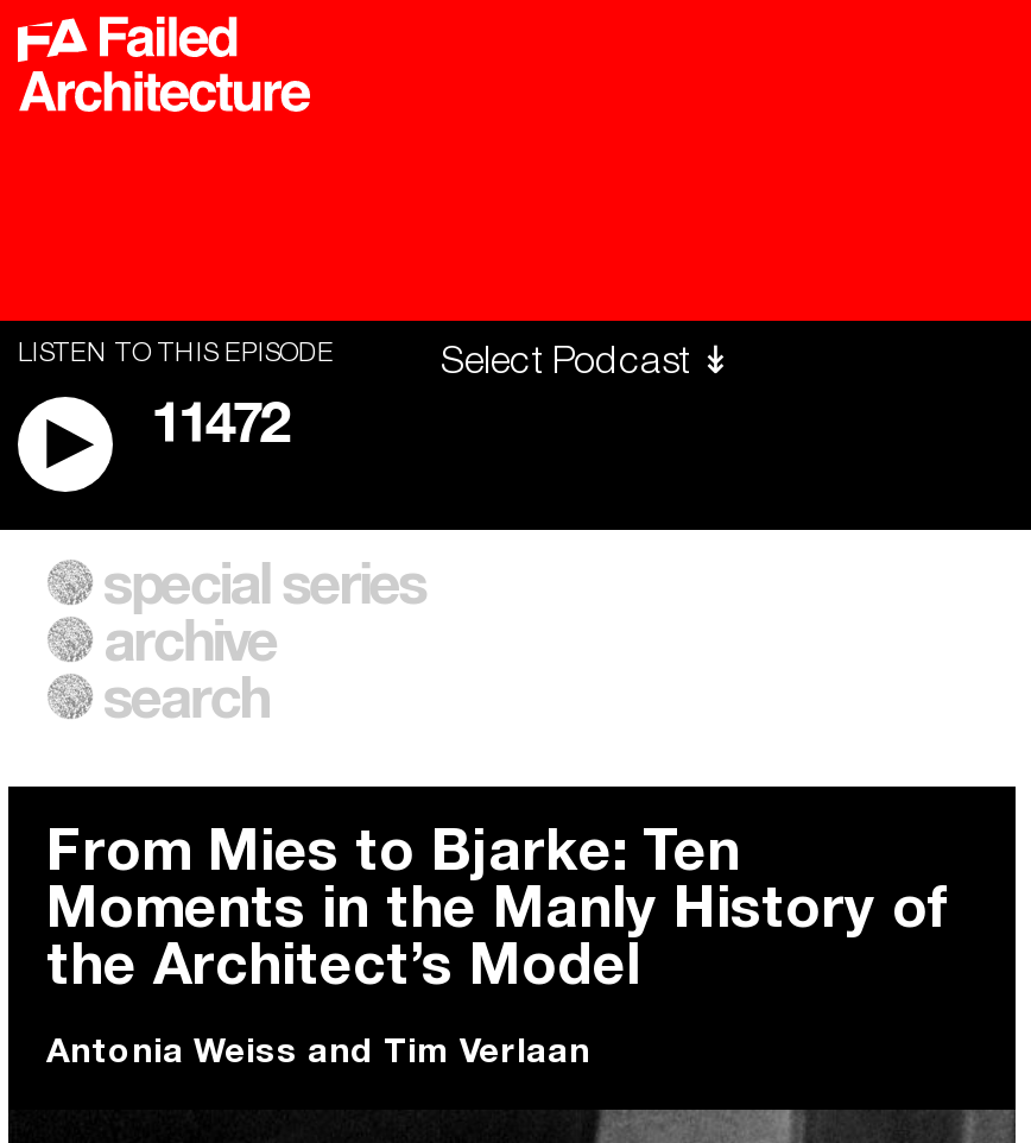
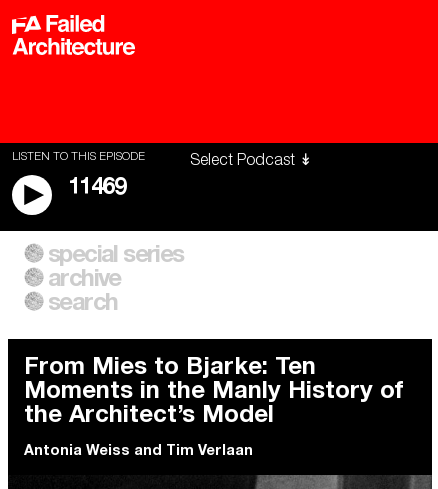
- 11472
+ 11469
